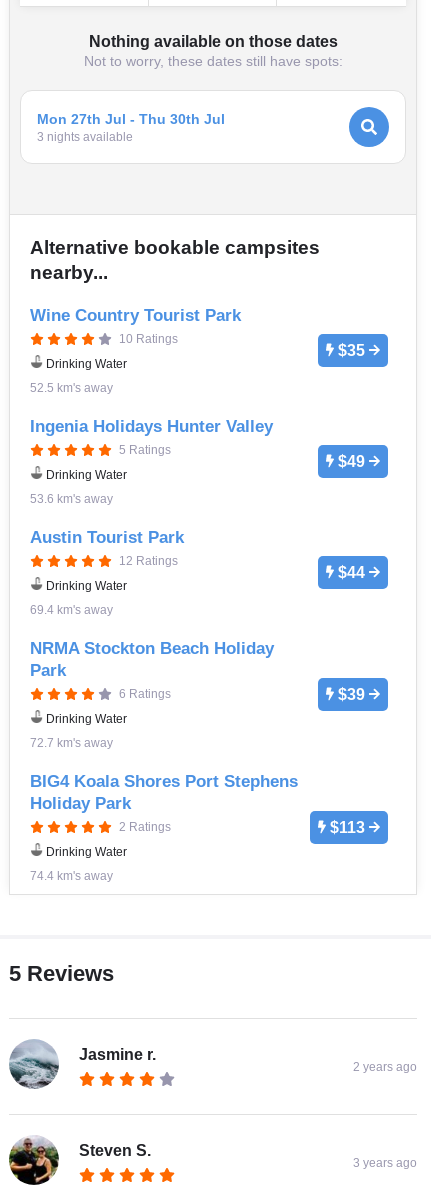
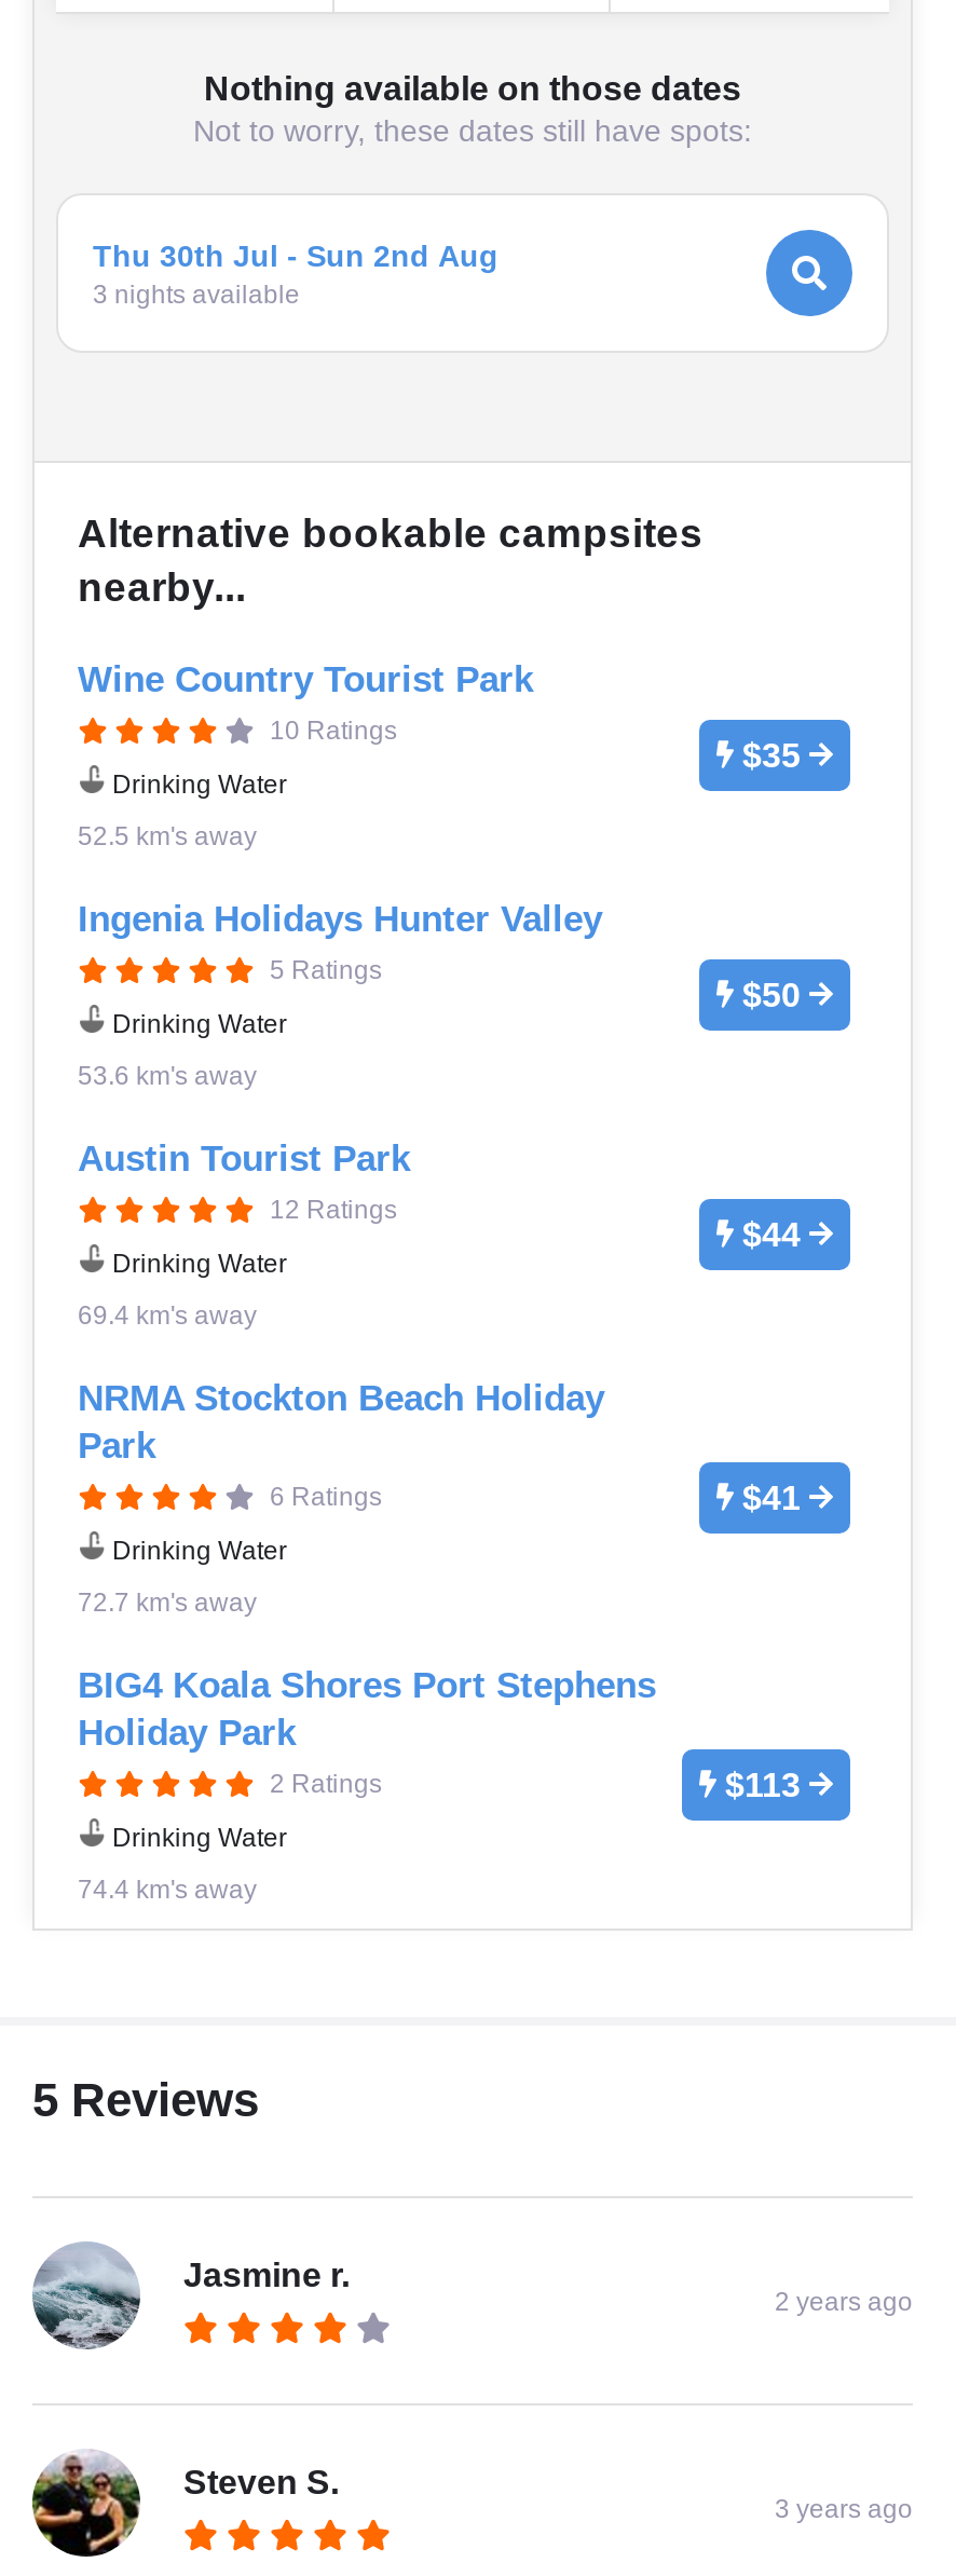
- Mon 27th Jul - Thu 30th Jul
+ Thu 30th Jul - Sun 2nd Aug

- $49
+ $50

- $39
+ $41
